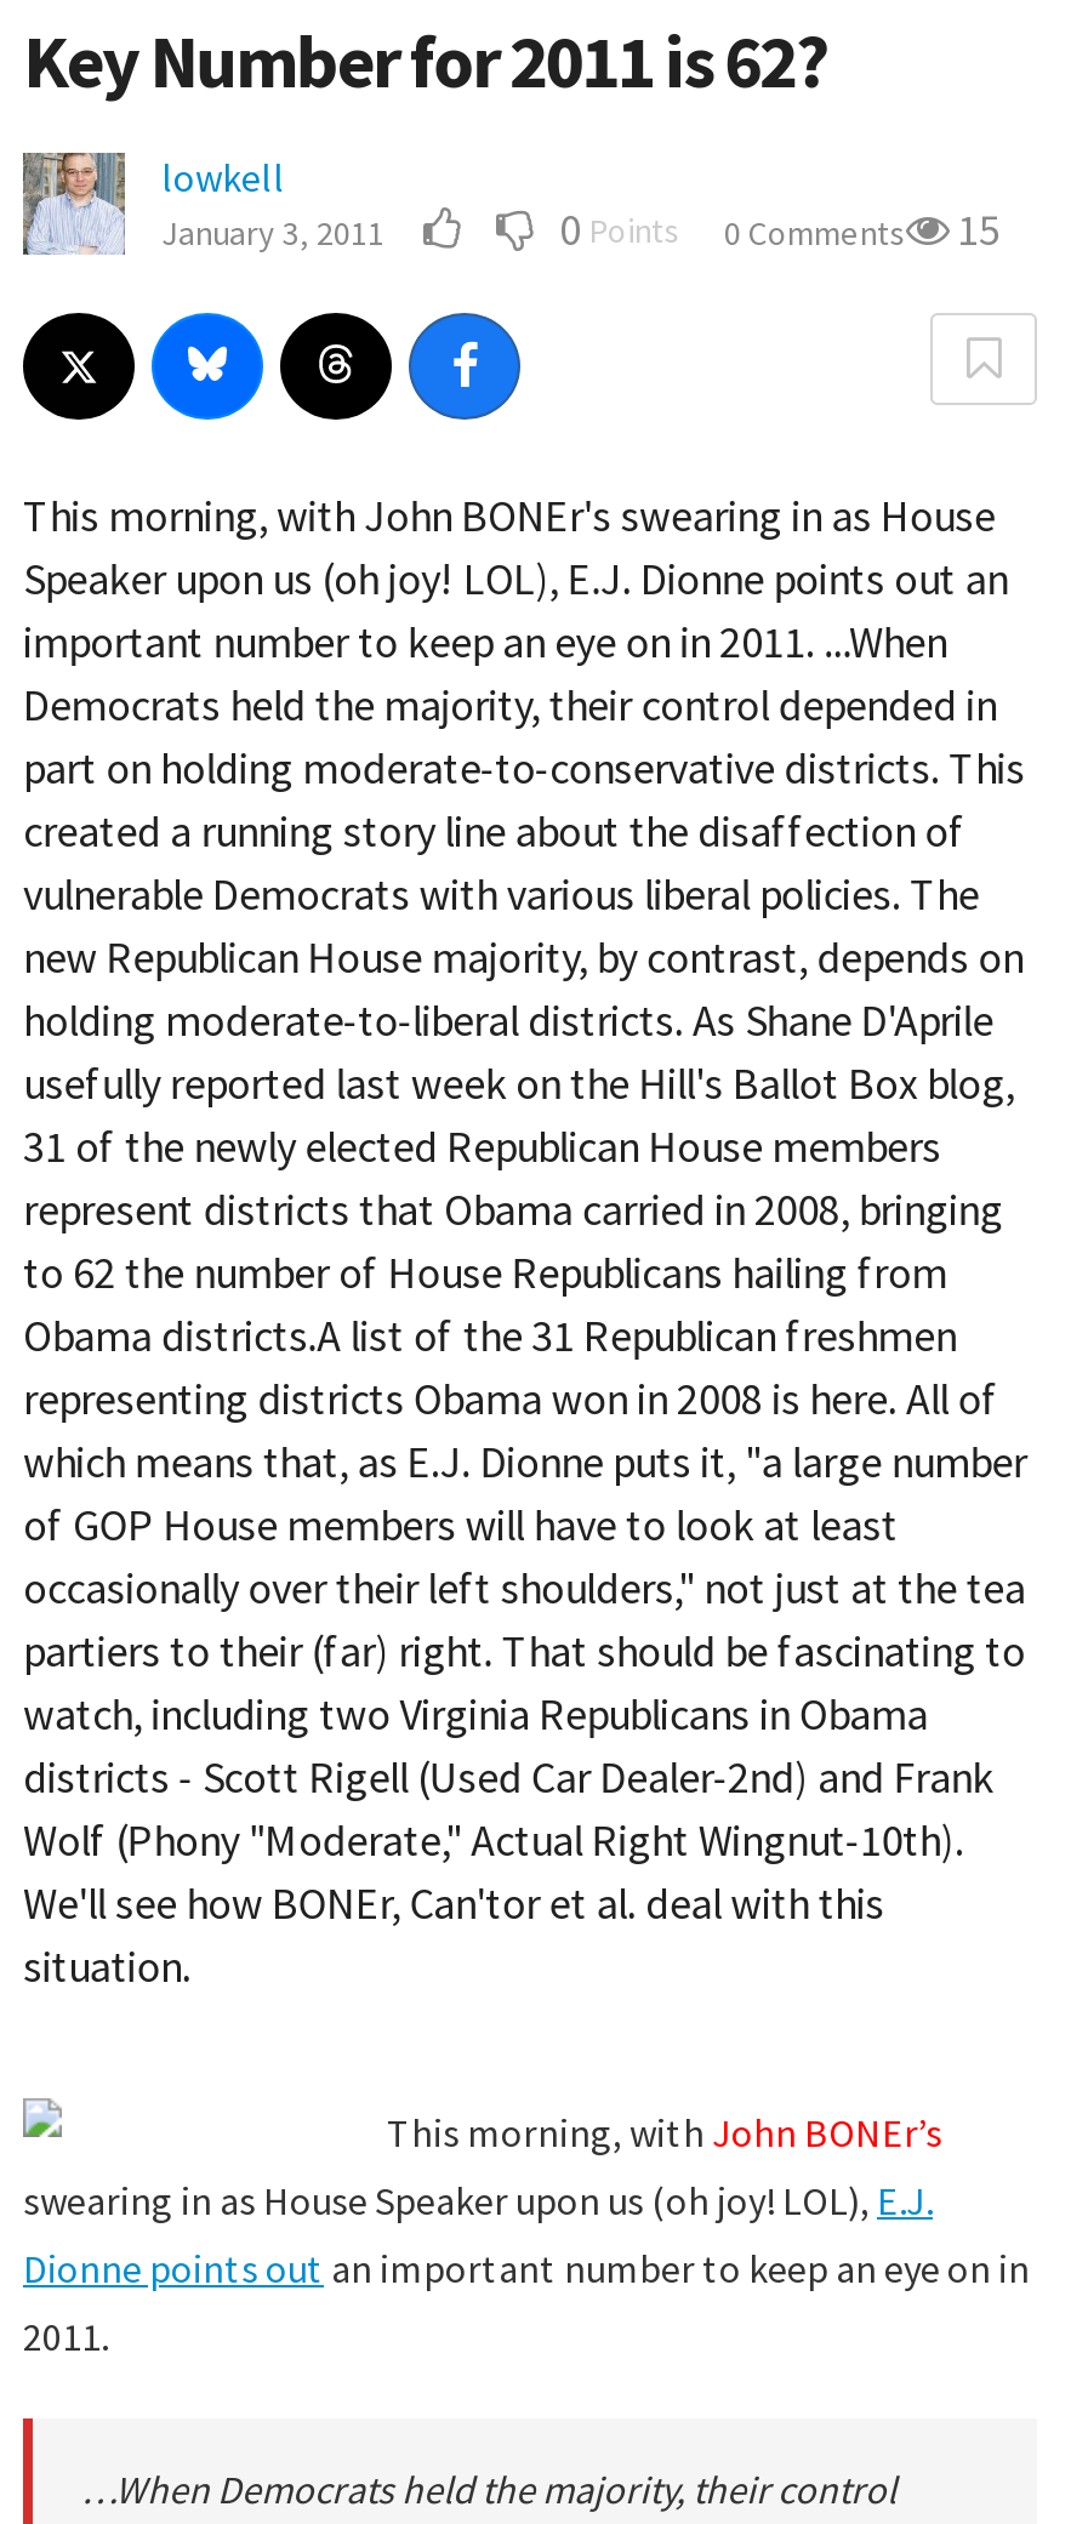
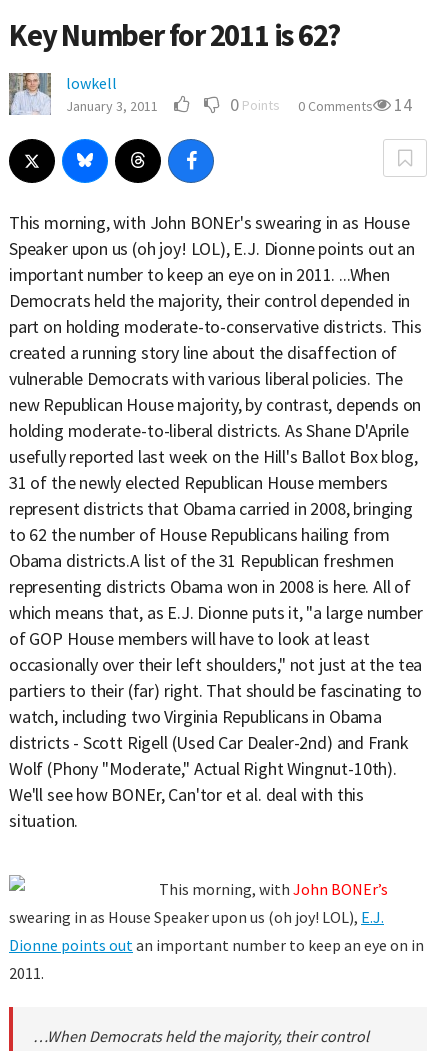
- 0 Points 0 Comments 15
+ 0 Points 0 Comments 14
